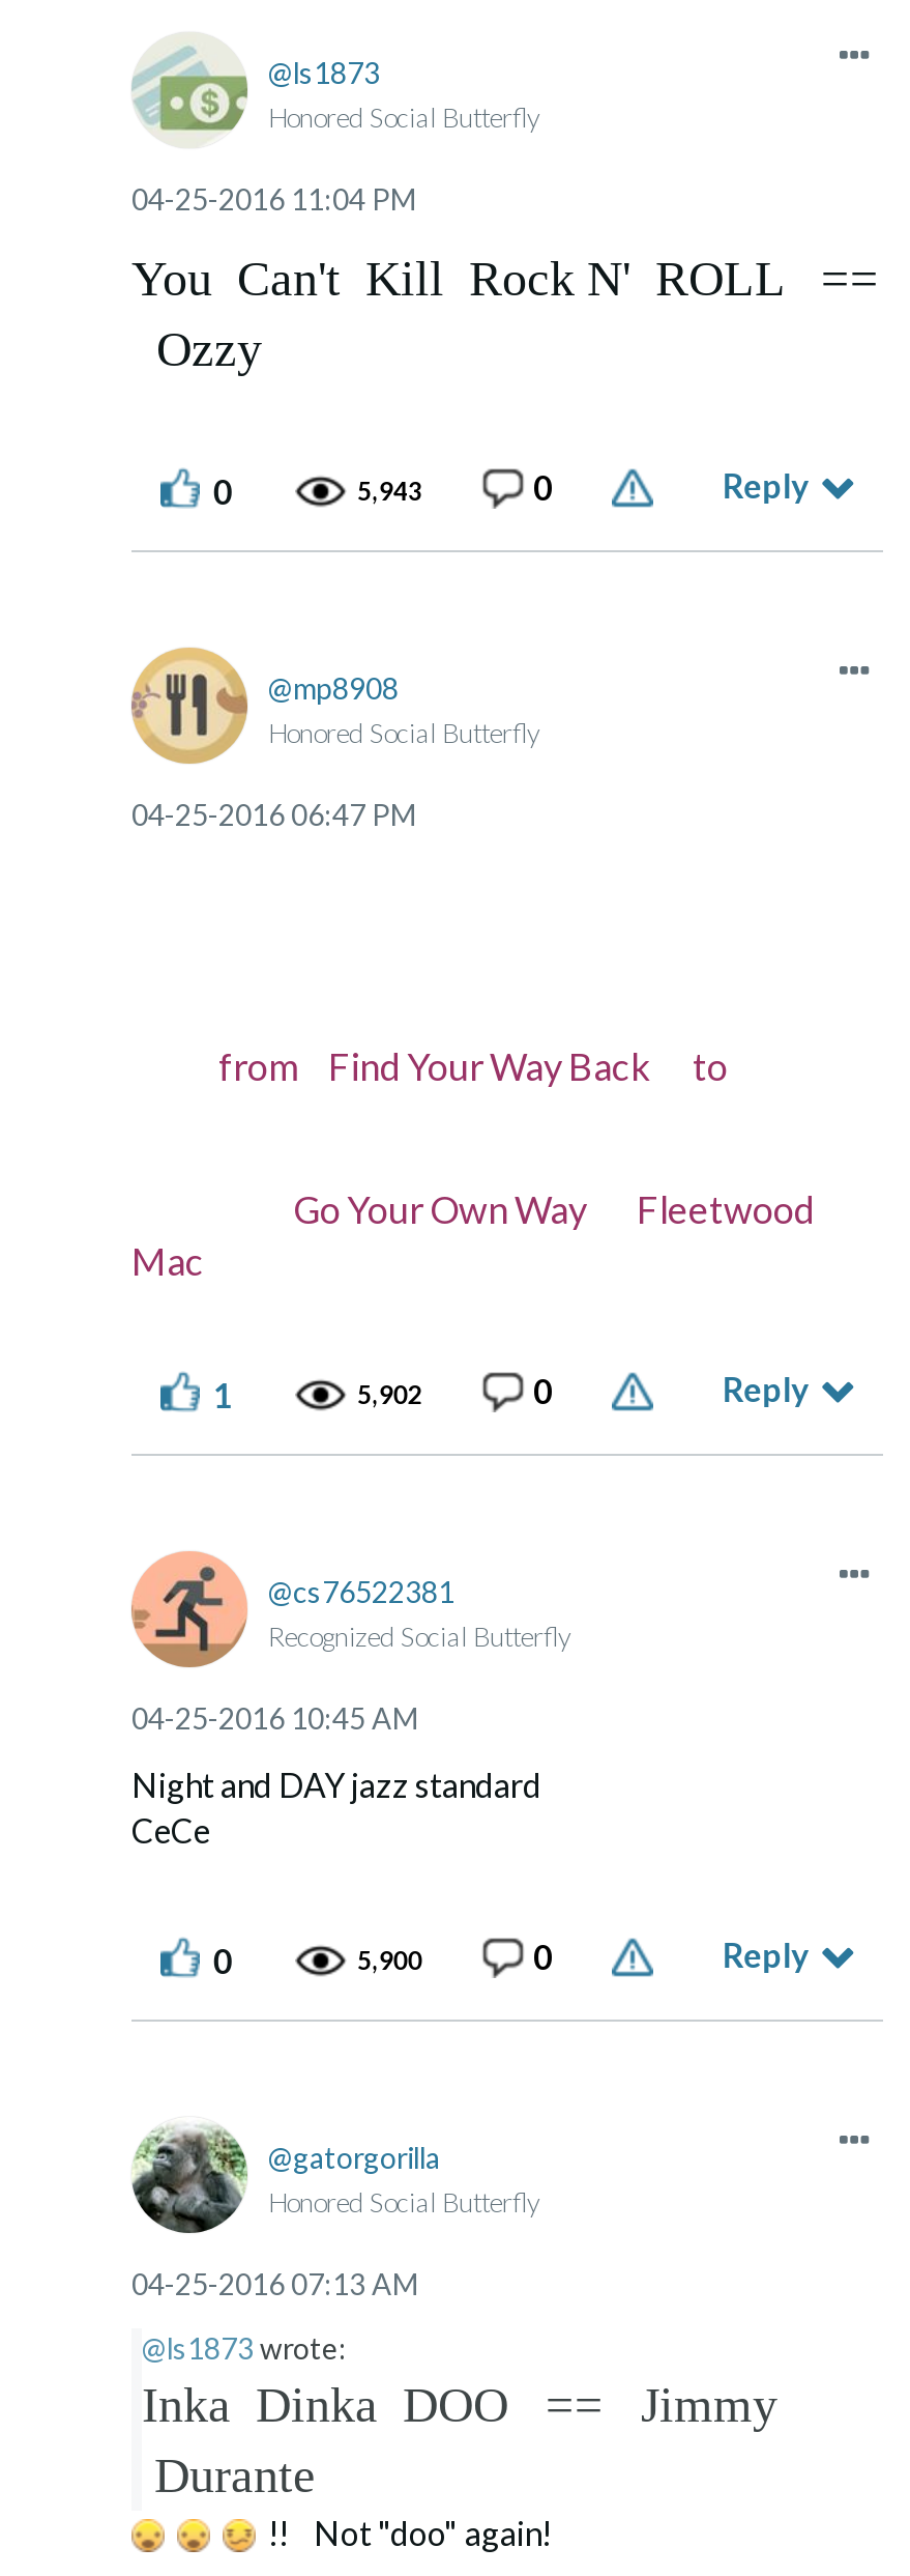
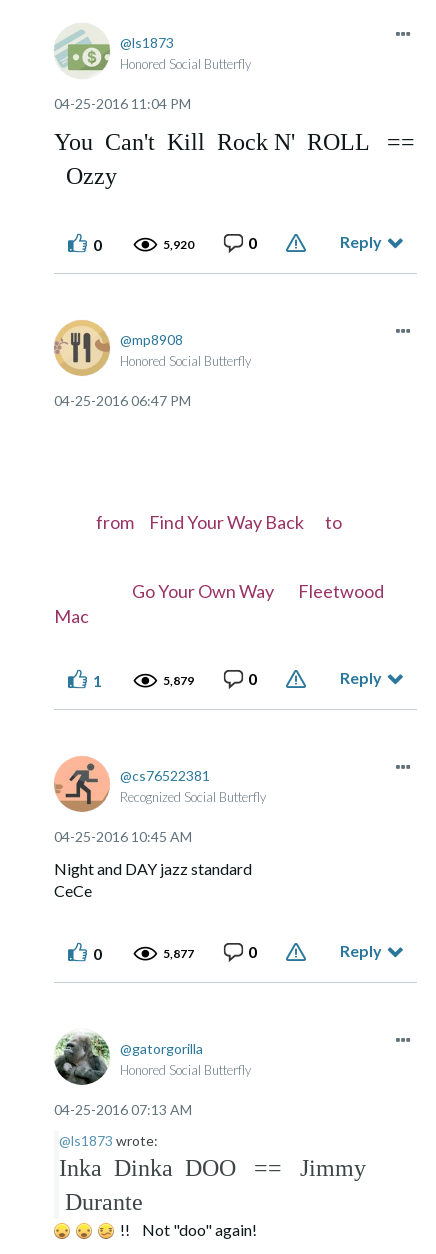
- 5,943
+ 5,920

- 5,902
+ 5,879

- 5,900
+ 5,877
